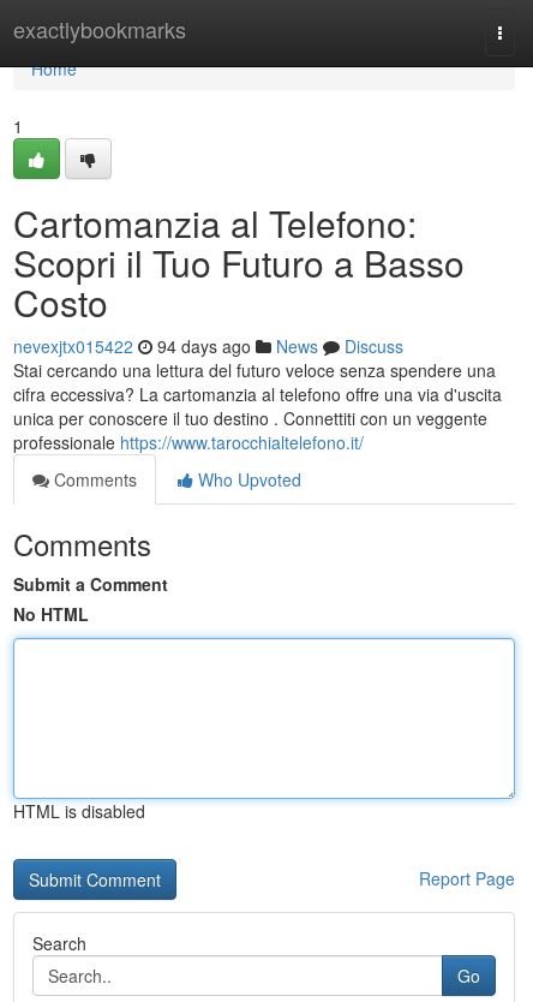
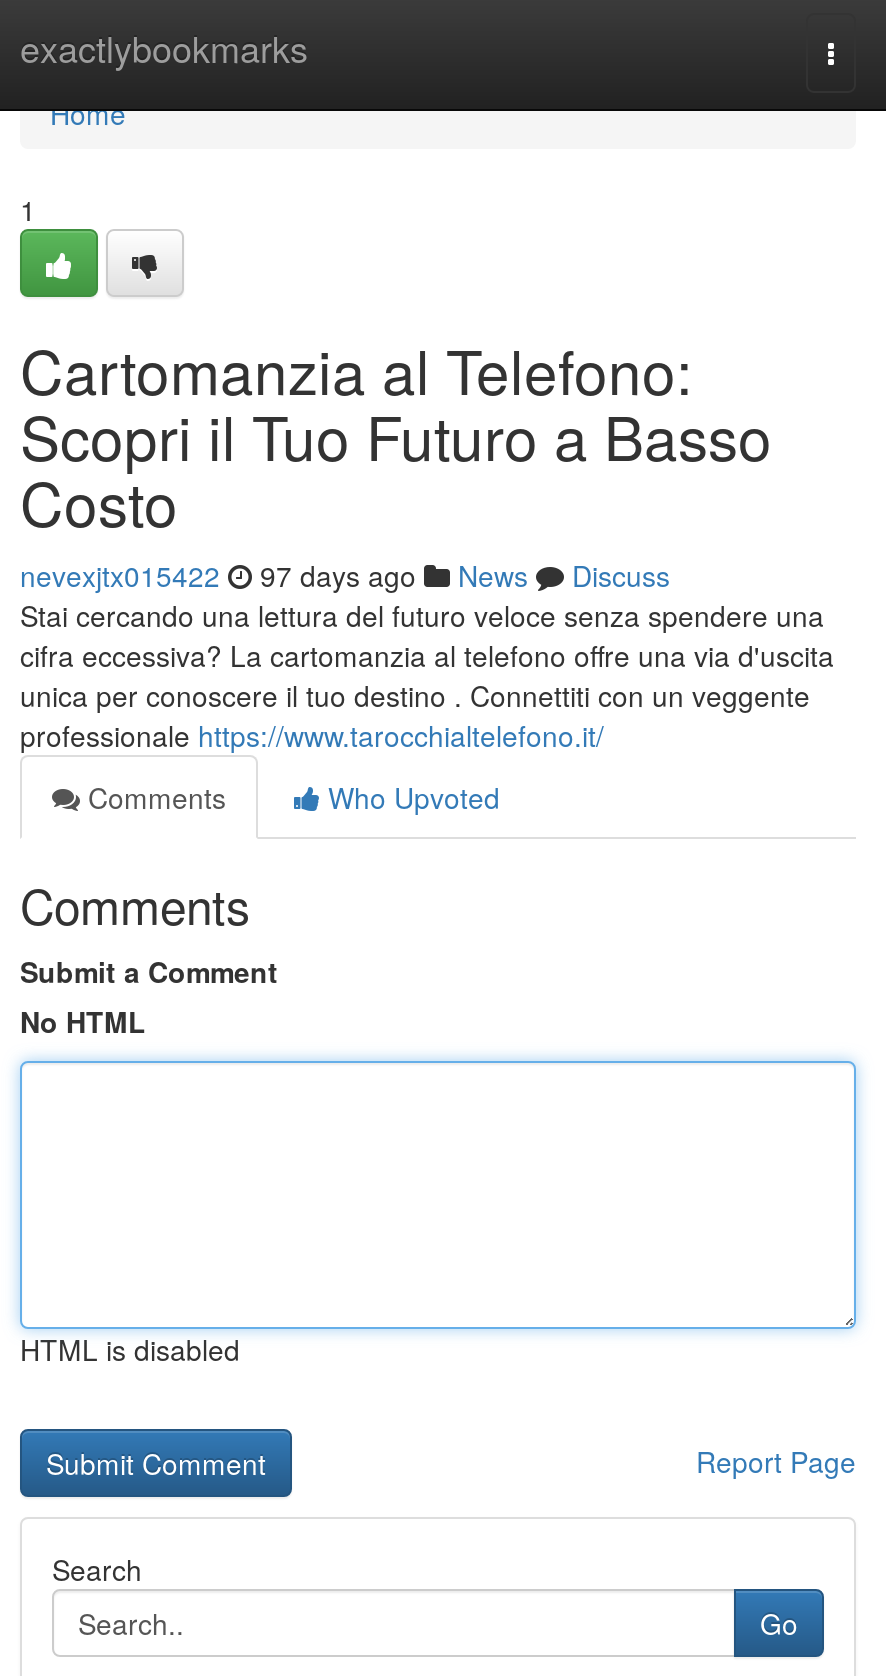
- nevexjtx015422 94 days ago News Discuss
+ nevexjtx015422 97 days ago News Discuss
